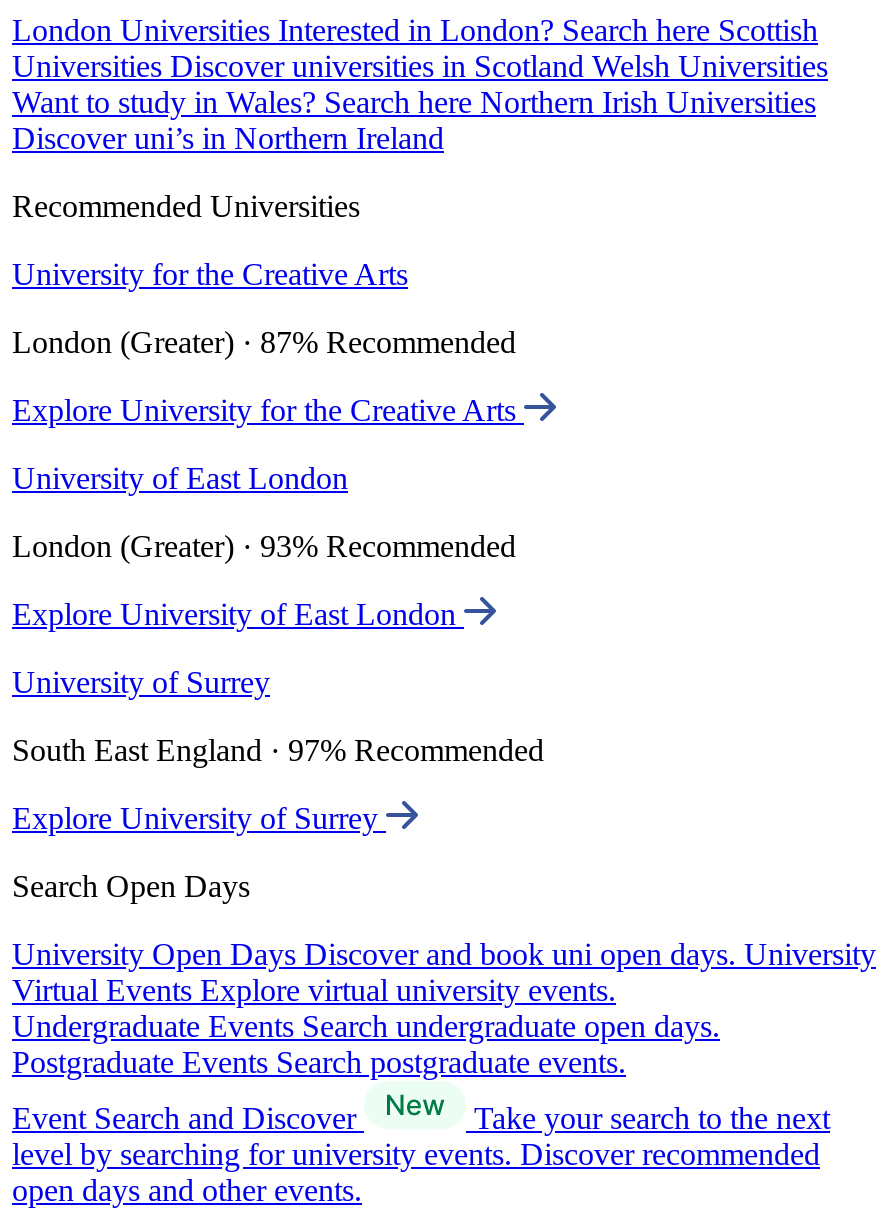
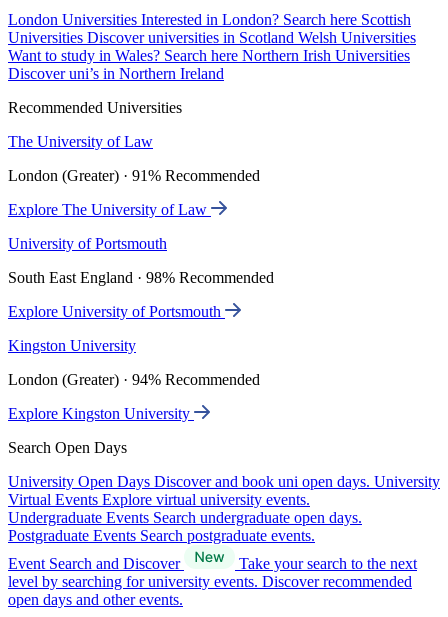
- University for the Creative Arts
+ The University of Law

- London (Greater) · 87% Recommended
+ London (Greater) · 91% Recommended

- Explore University for the Creative Arts
+ Explore The University of Law

- University of East London
+ University of Portsmouth

- London (Greater) · 93% Recommended
+ South East England · 98% Recommended

- Explore University of East London
+ Explore University of Portsmouth

- University of Surrey
+ Kingston University

- South East England · 97% Recommended
+ London (Greater) · 94% Recommended

- Explore University of Surrey
+ Explore Kingston University
